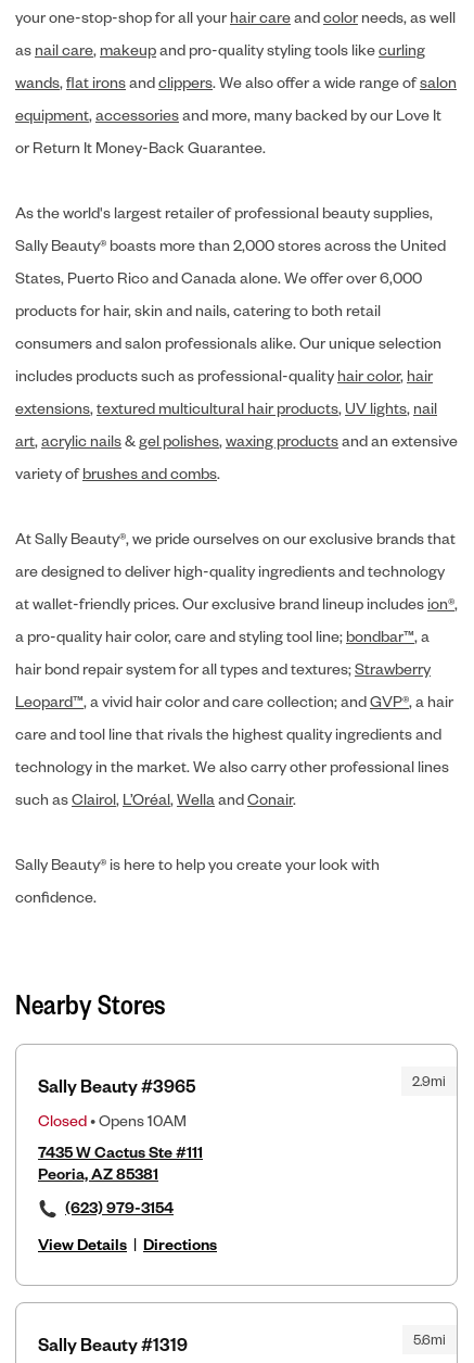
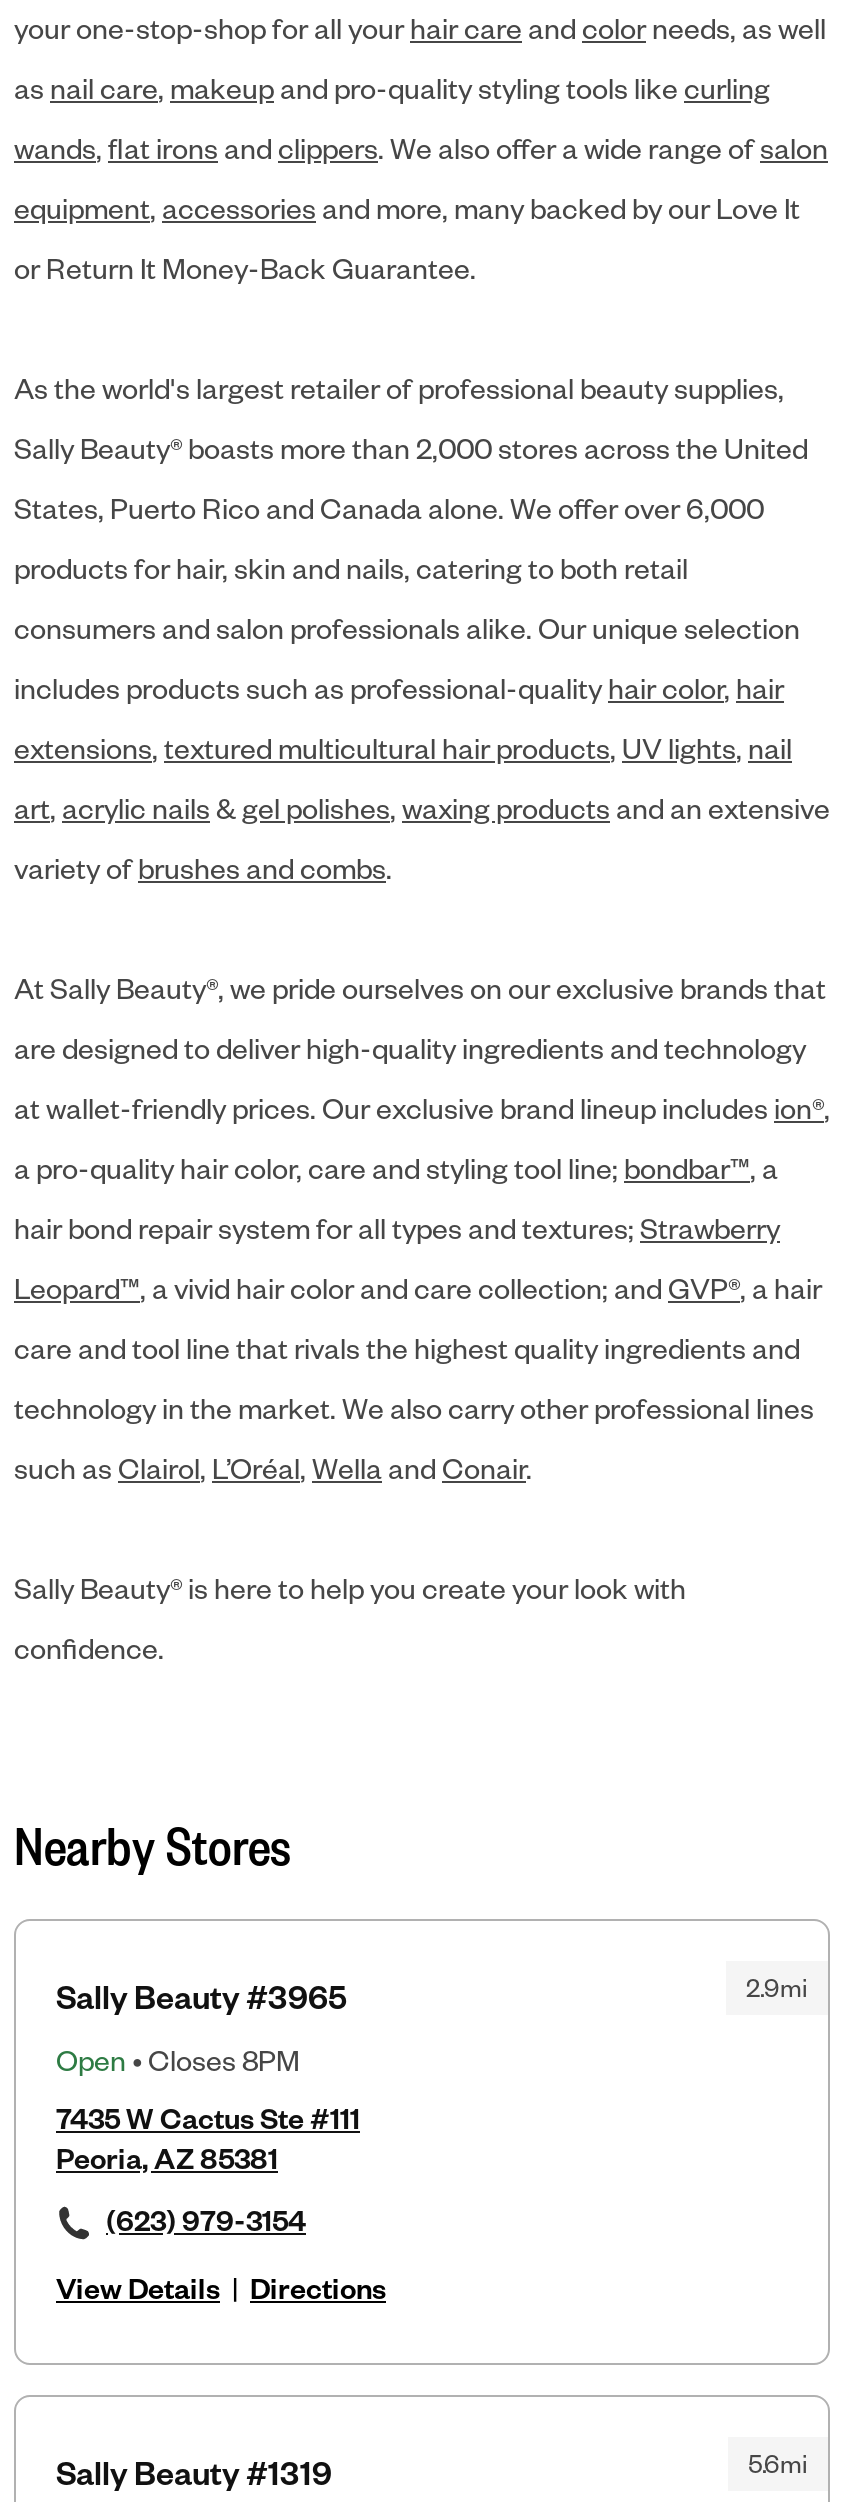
- Closed • Opens 10AM
+ Open • Closes 8PM
